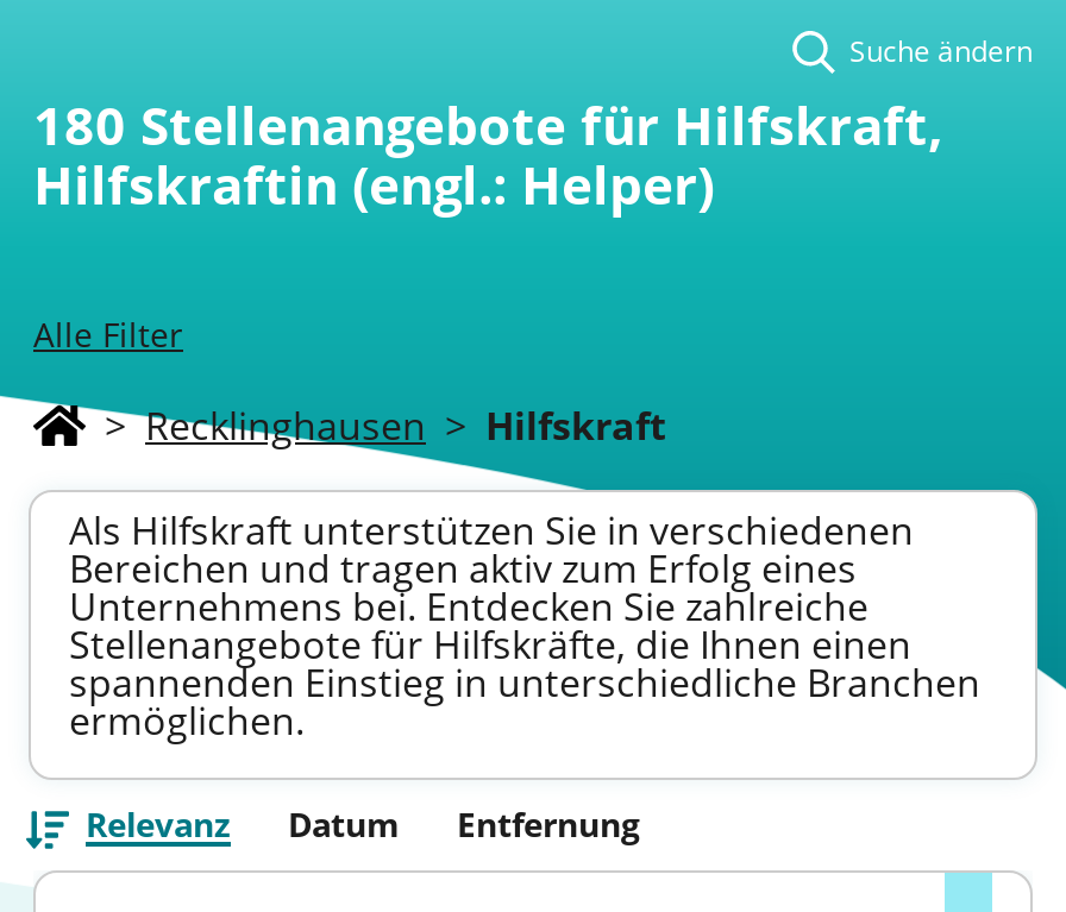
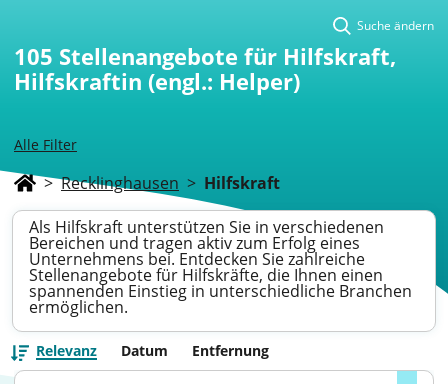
- 180 Stellenangebote für Hilfskraft,
+ 105 Stellenangebote für Hilfskraft,
